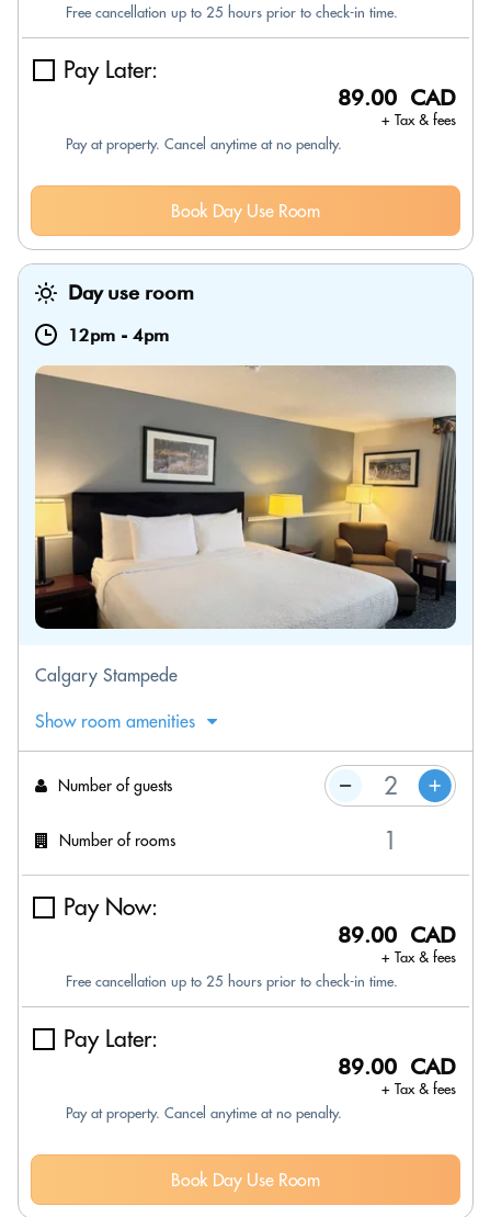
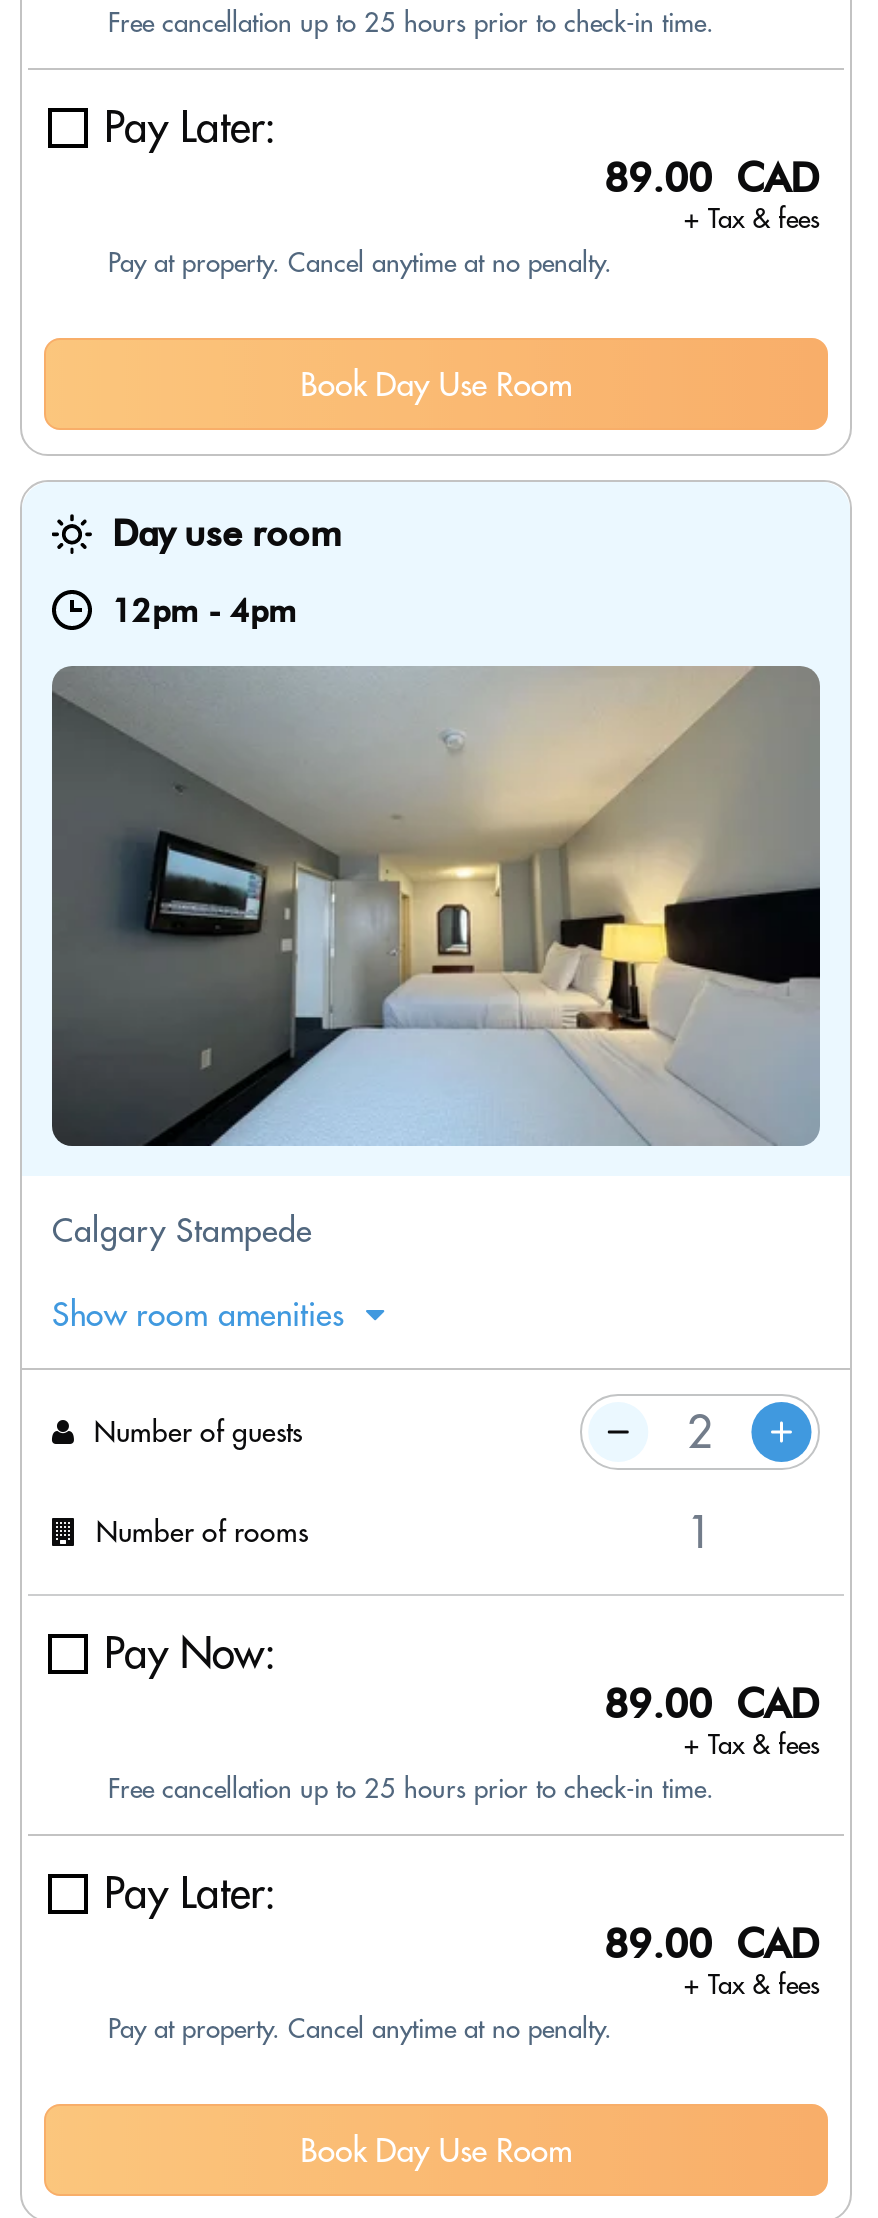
- [image]
+ [image]
